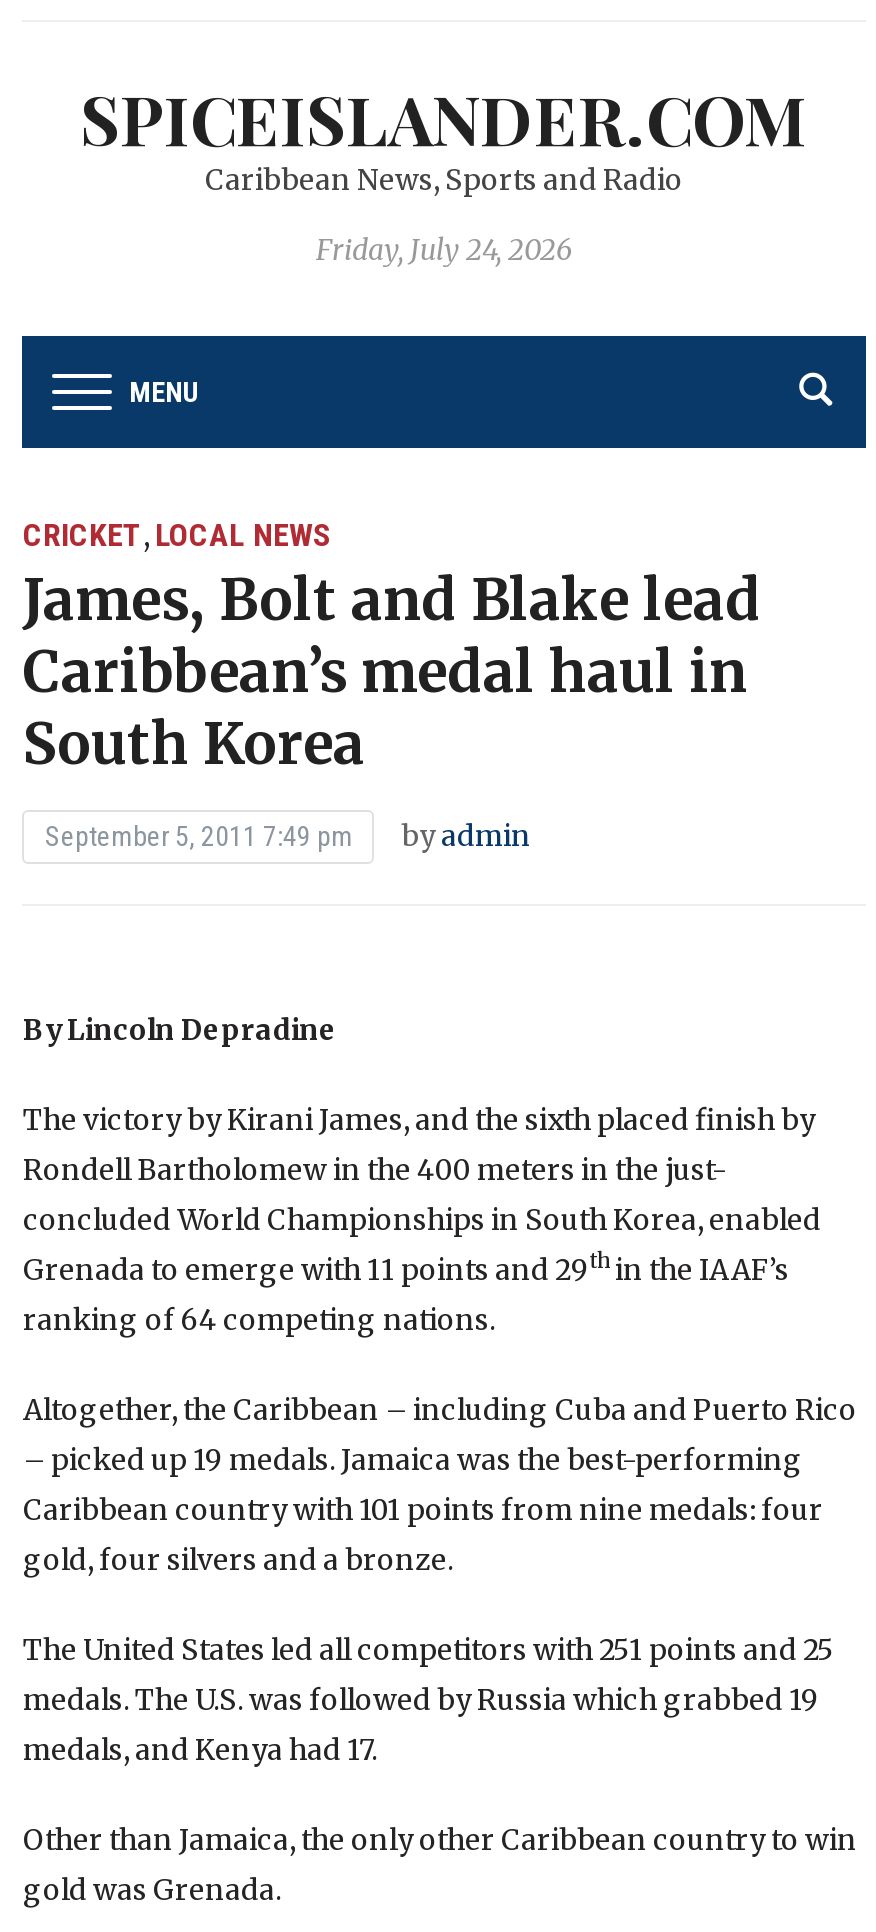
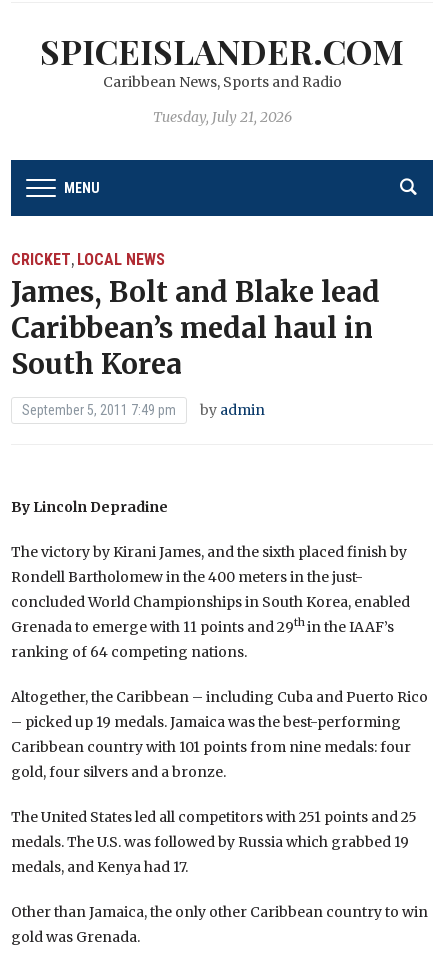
- Friday, July 24, 2026
+ Tuesday, July 21, 2026
